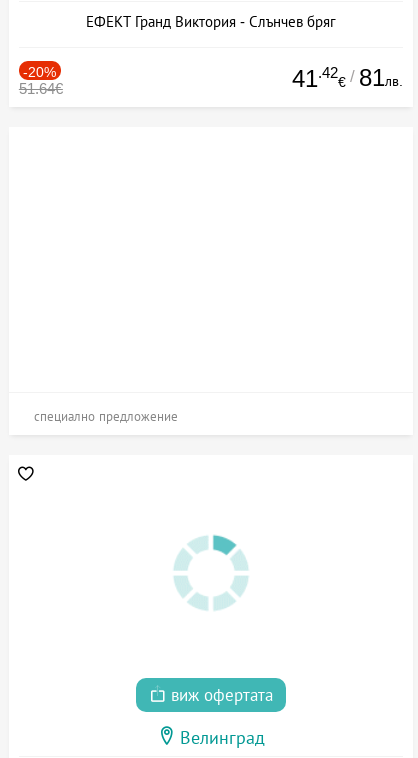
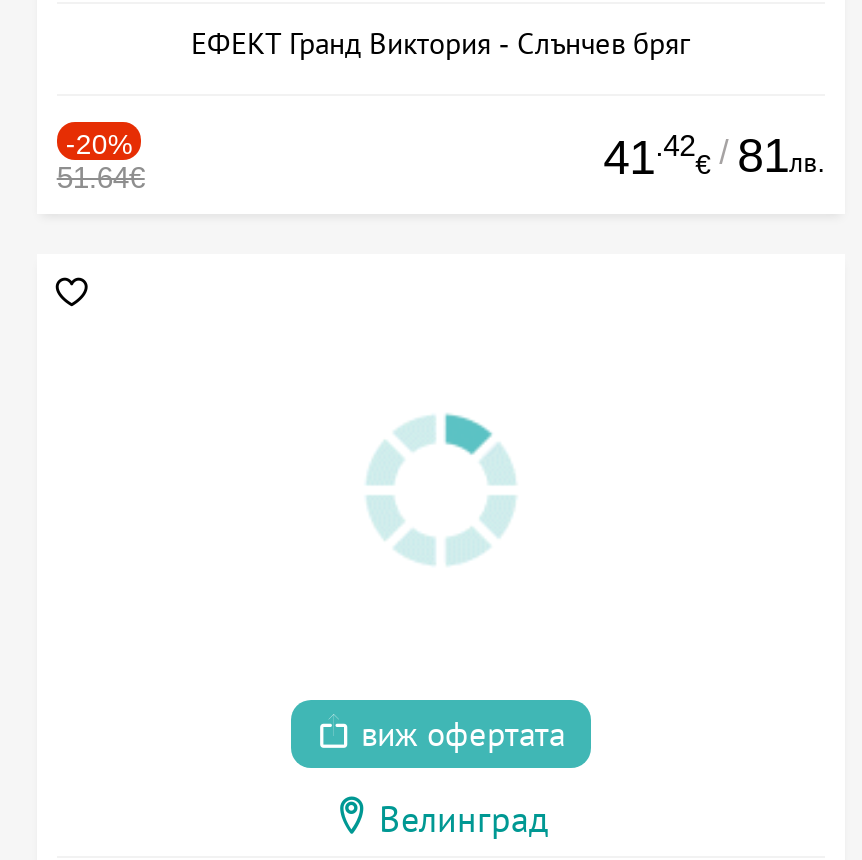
- специално предложение
